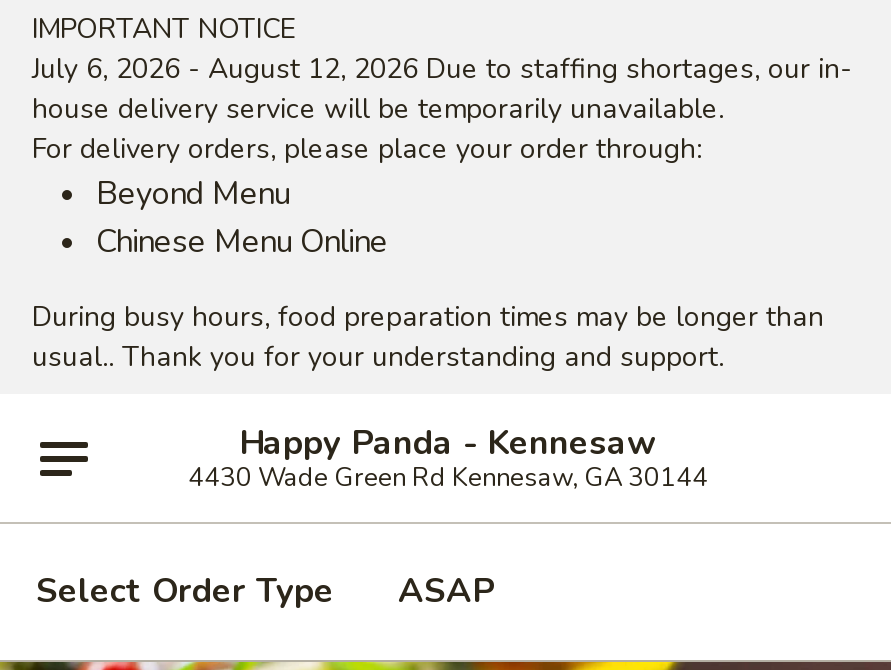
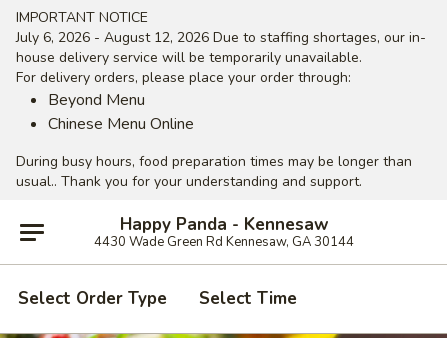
- ASAP
+ Select Time
